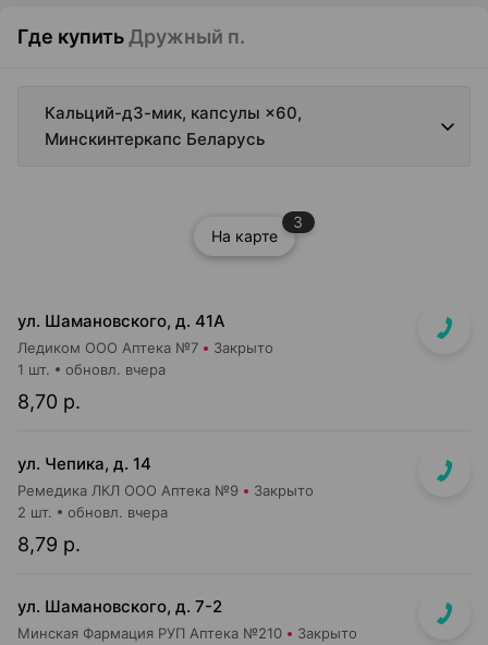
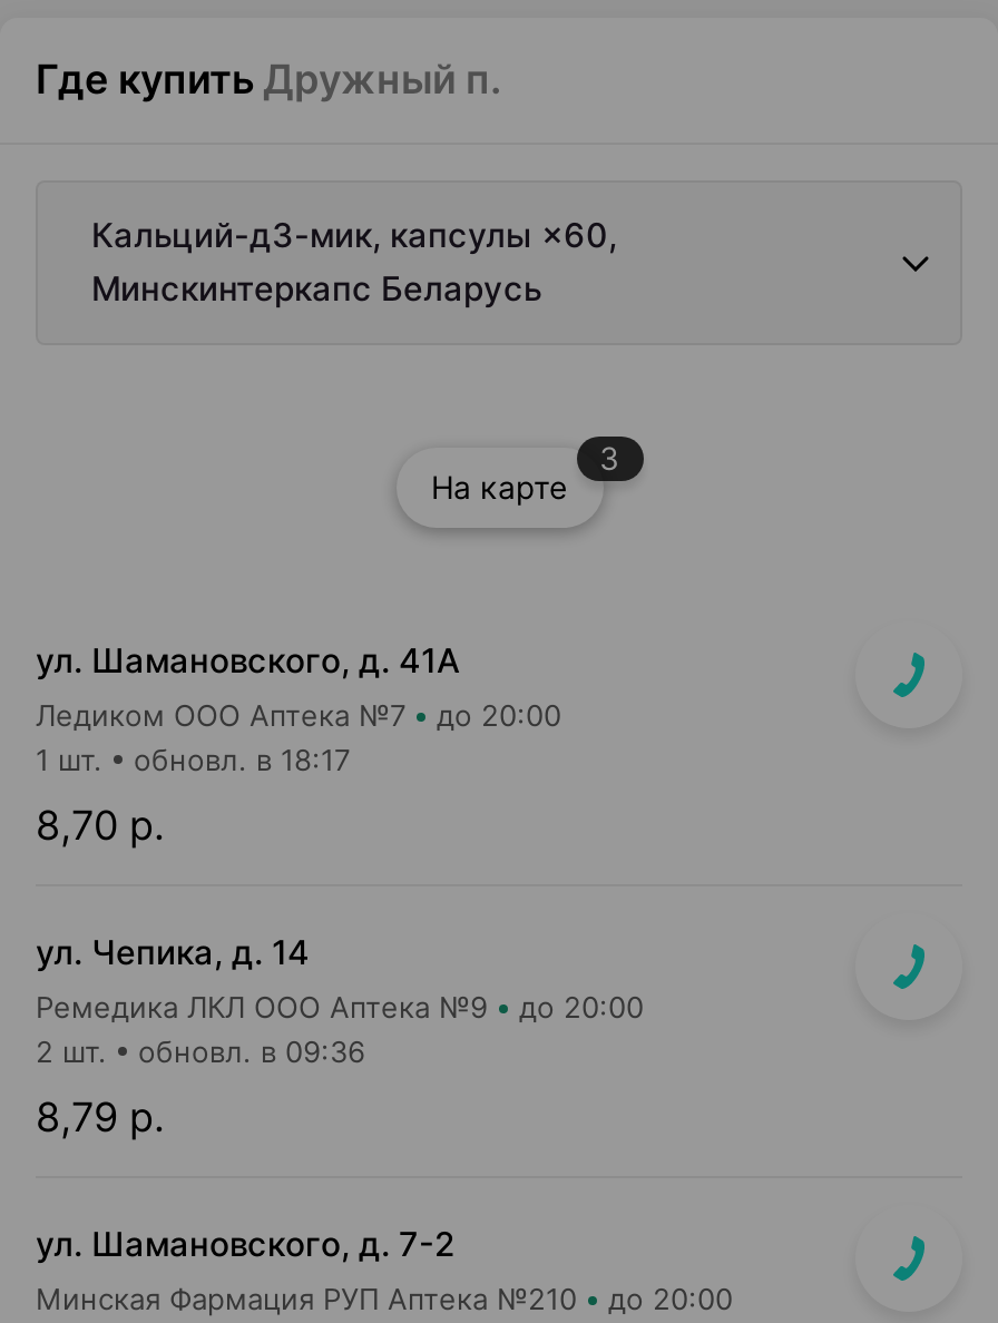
- Закрыто
+ до 20:00

- обновл. вчера
+ обновл. в 18:17

- Закрыто
+ до 20:00

- обновл. вчера
+ обновл. в 09:36

- Закрыто
+ до 20:00
